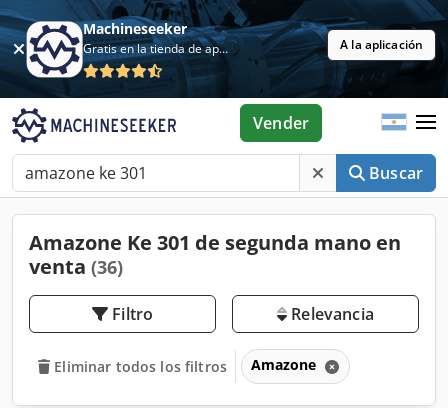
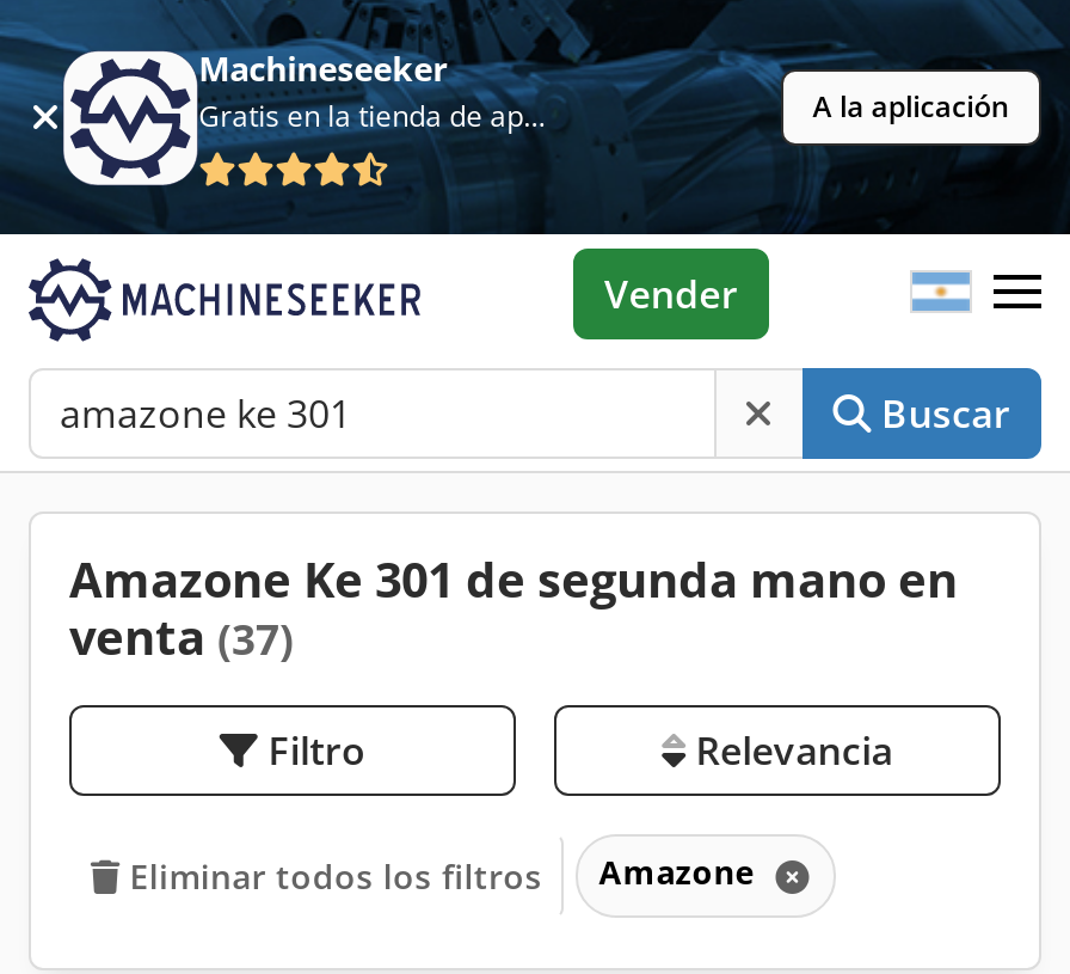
- venta (36)
+ venta (37)
